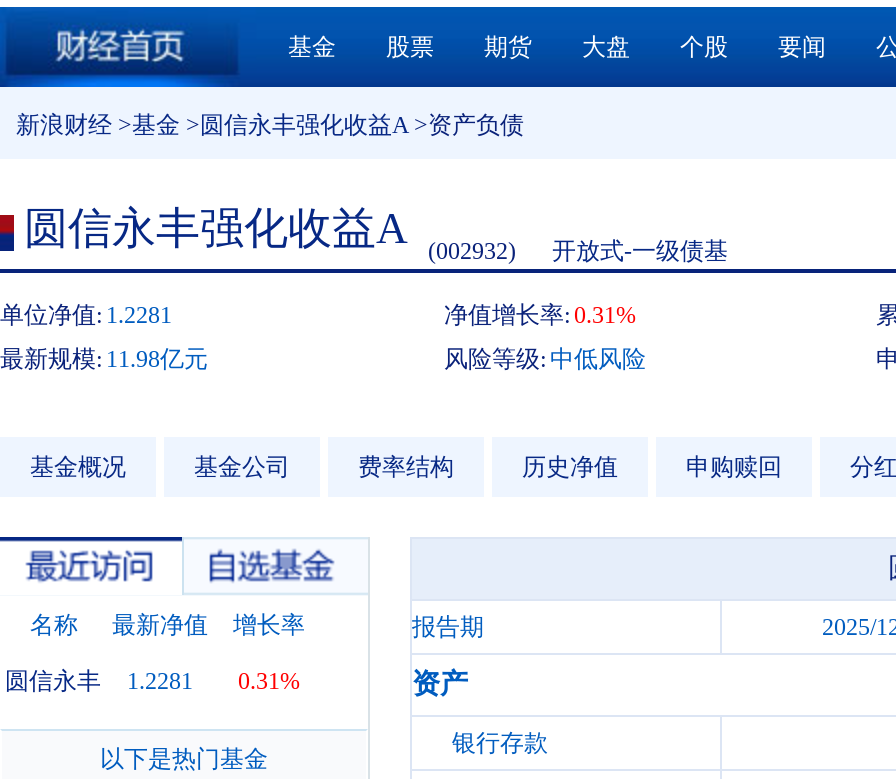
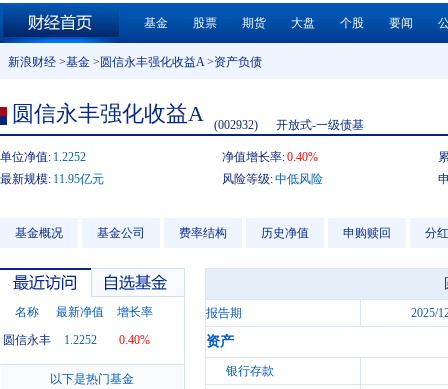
- 单位净值: 1.2281
+ 单位净值: 1.2252

- 净值增长率: 0.31%
+ 净值增长率: 0.40%

- 最新规模: 11.98亿元
+ 最新规模: 11.95亿元

- 1.2281
+ 1.2252

- 0.31%
+ 0.40%
